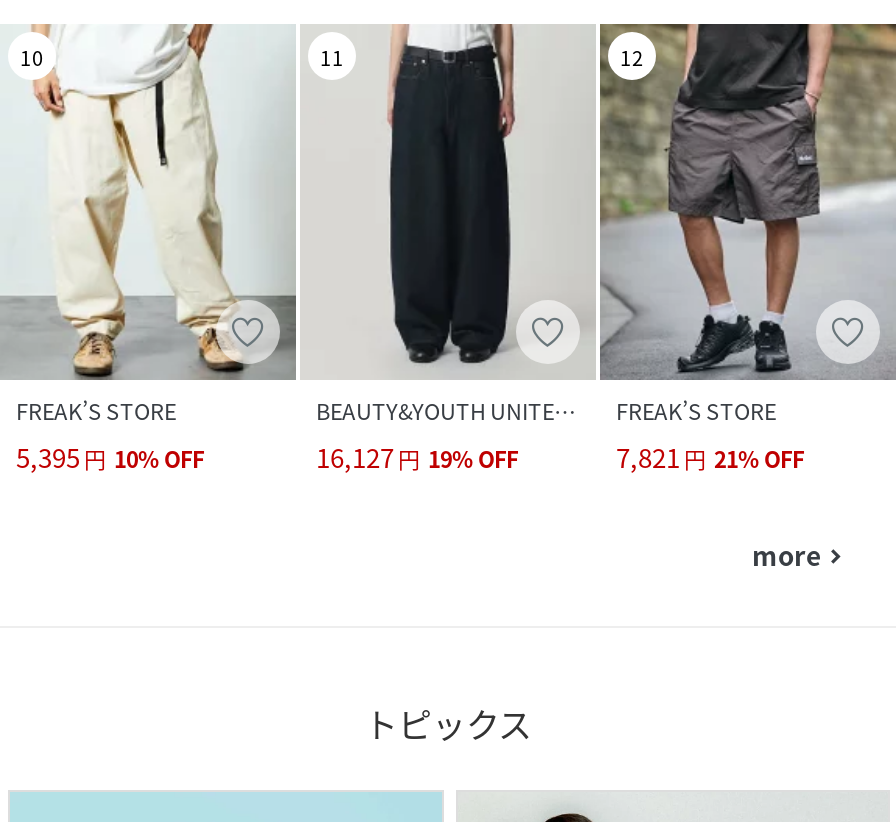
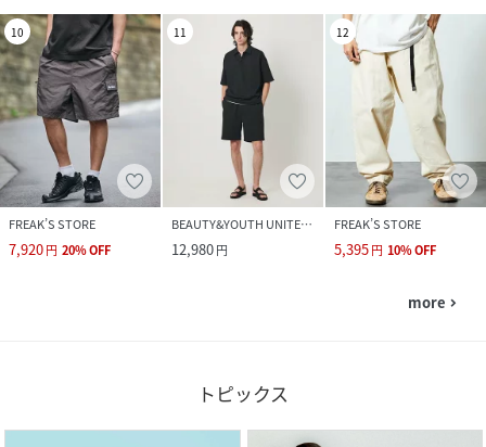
- [image]
- 5,395 円 10% OFF
+ [image]
+ 7,920 円 20% OFF

- [image]
- 16,127 円 19% OFF
+ [image]
+ 12,980 円

- [image]
- 7,821 円 21% OFF
+ [image]
+ 5,395 円 10% OFF
